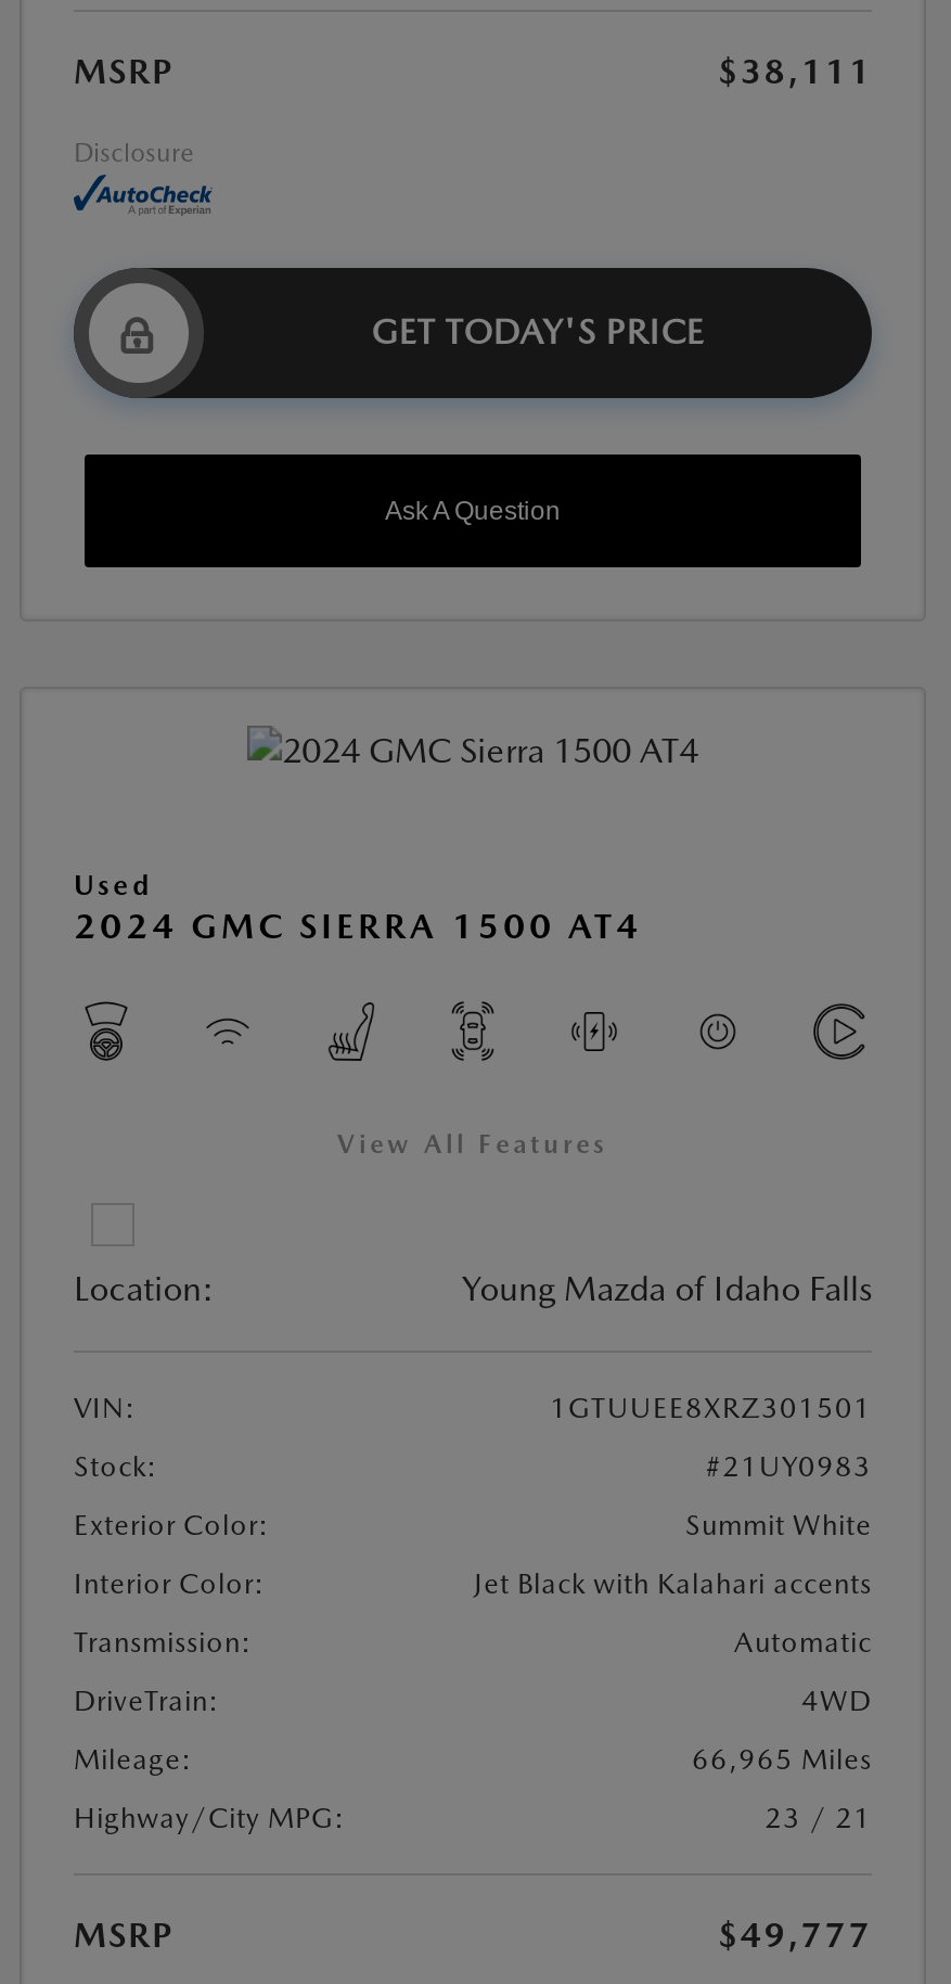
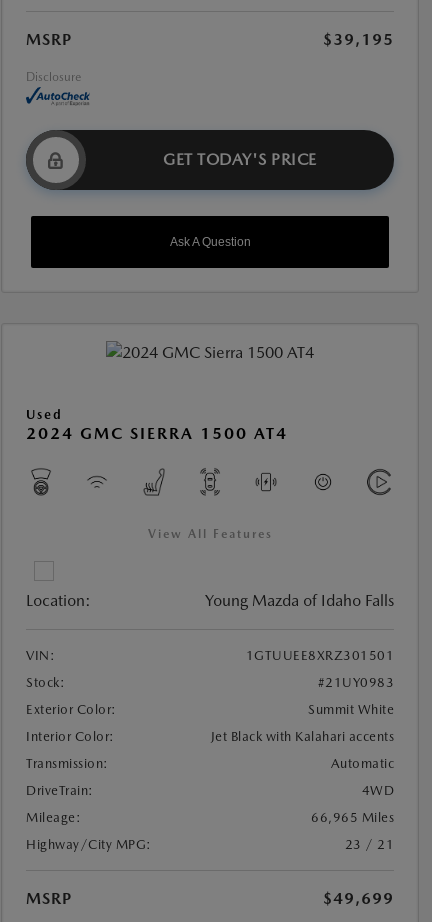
- $38,111
+ $39,195

- $49,777
+ $49,699
